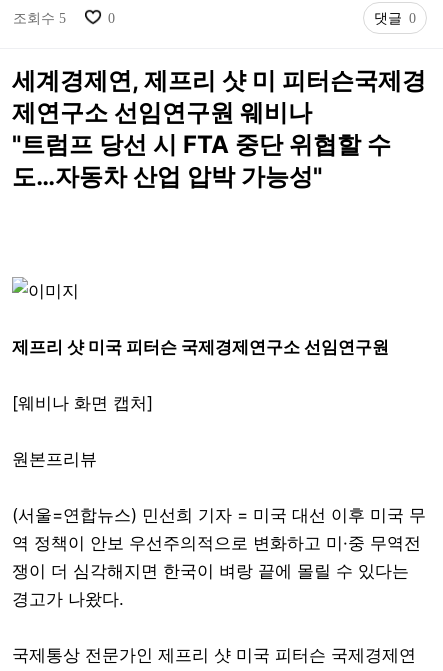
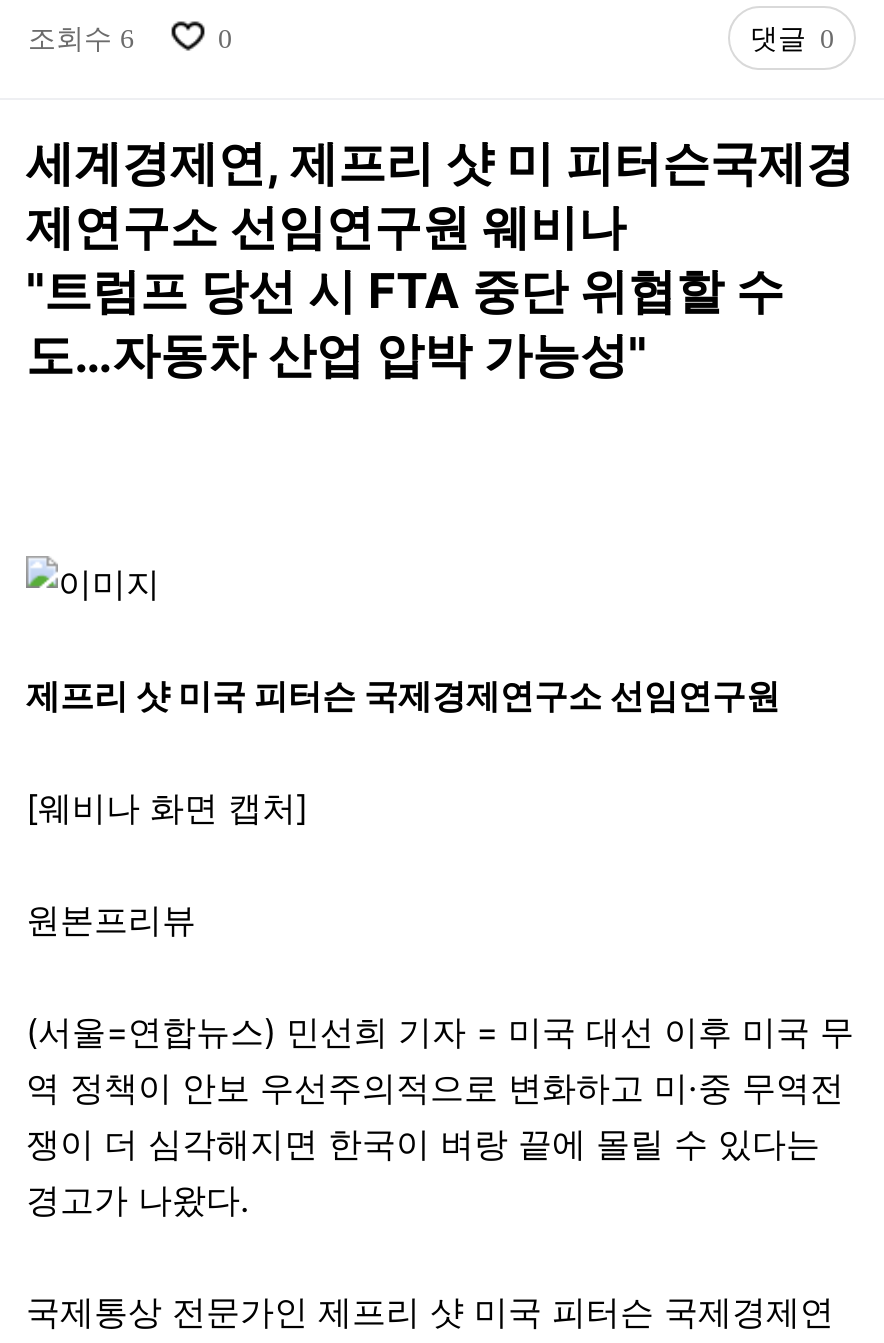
- 조회수 5
+ 조회수 6
